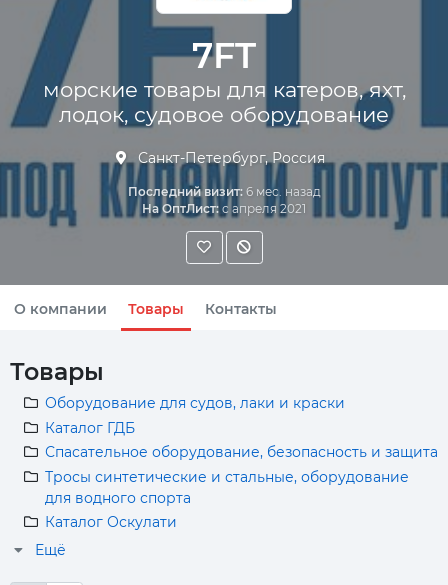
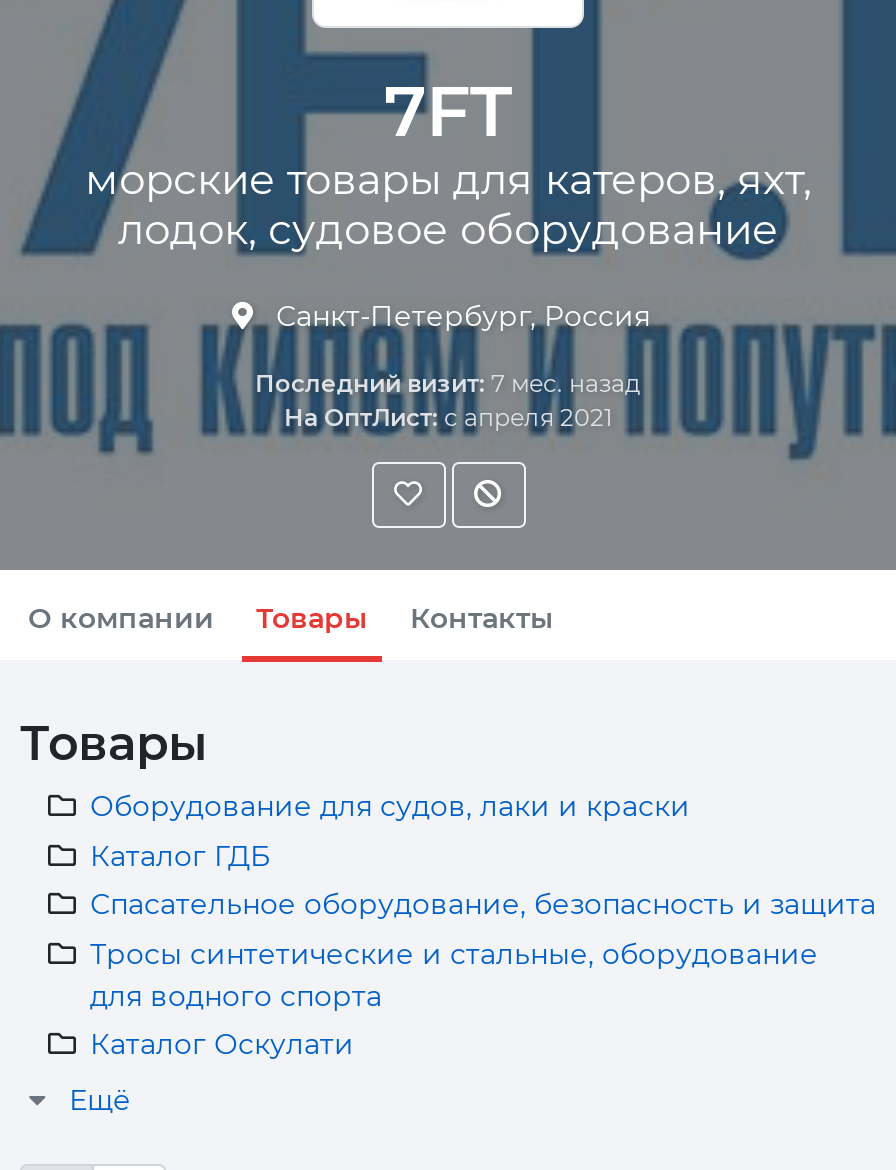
- Последний визит: 6 мес. назад
+ Последний визит: 7 мес. назад
